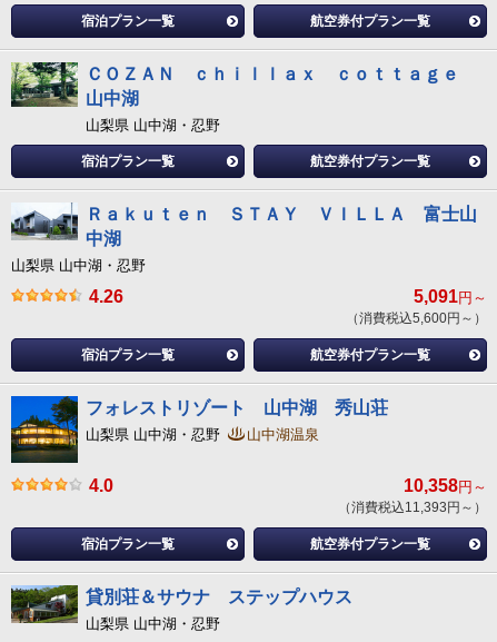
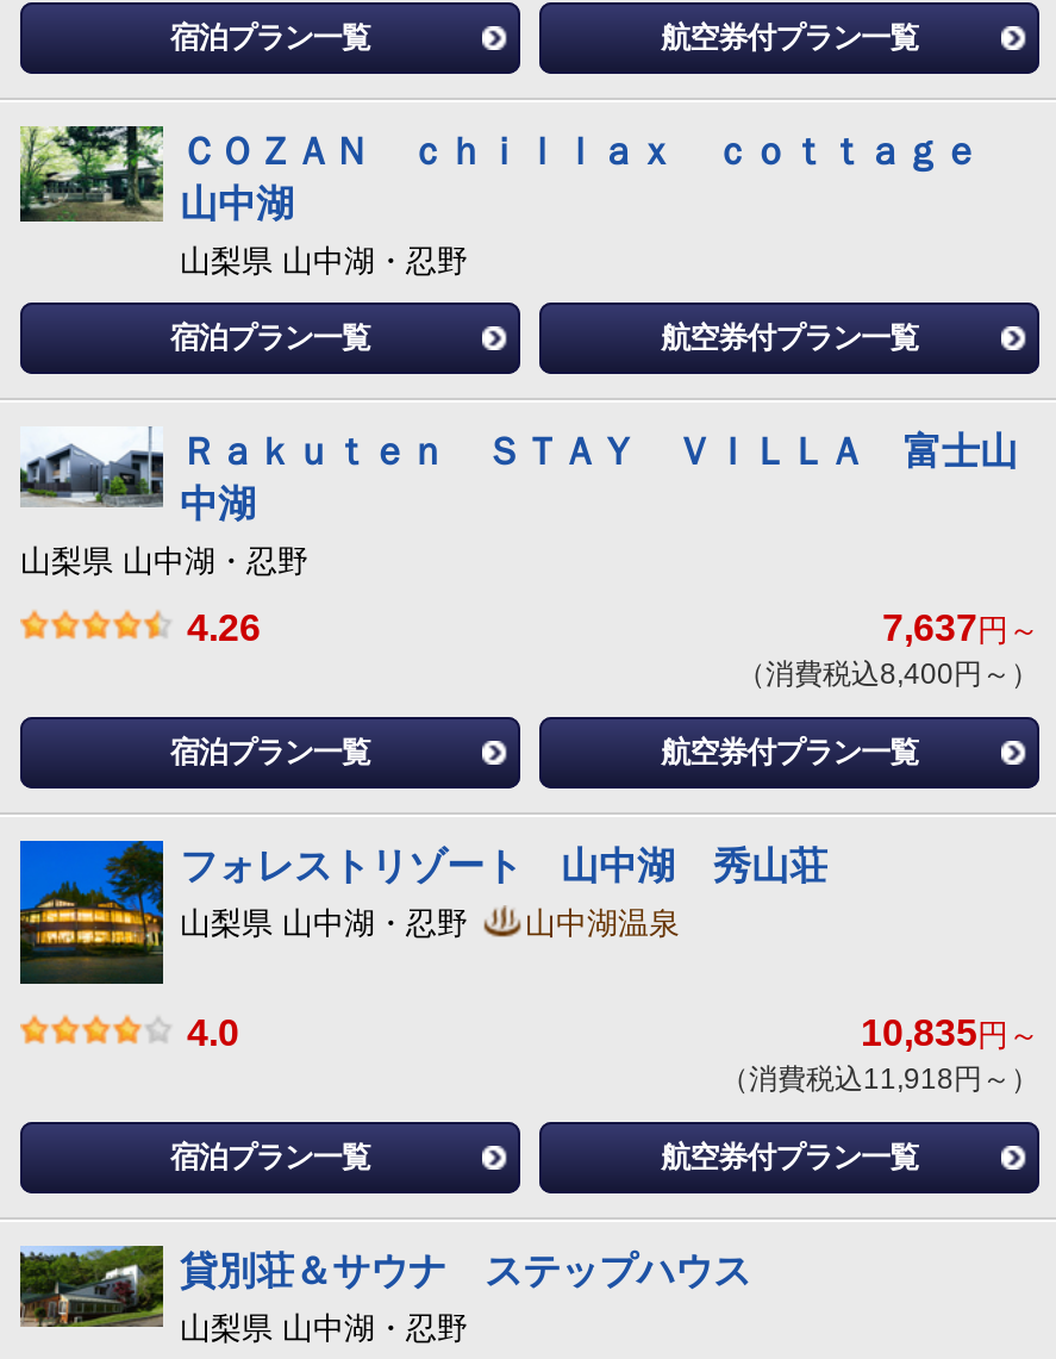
- 5,091円～
+ 7,637円～

- （消費税込5,600円～）
+ （消費税込8,400円～）

- 10,358円～
+ 10,835円～

- （消費税込11,393円～）
+ （消費税込11,918円～）
